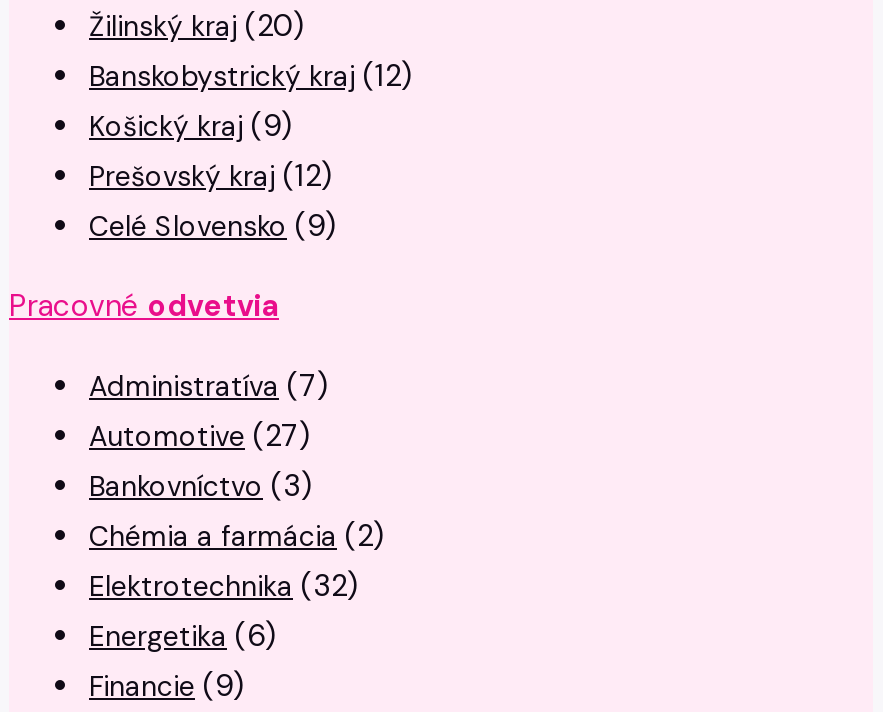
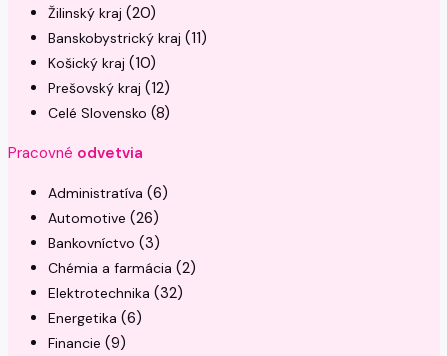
- Banskobystrický kraj (12)
+ Banskobystrický kraj (11)

- Košický kraj (9)
+ Košický kraj (10)

- Celé Slovensko (9)
+ Celé Slovensko (8)

- Administratíva (7)
+ Administratíva (6)

- Automotive (27)
+ Automotive (26)
